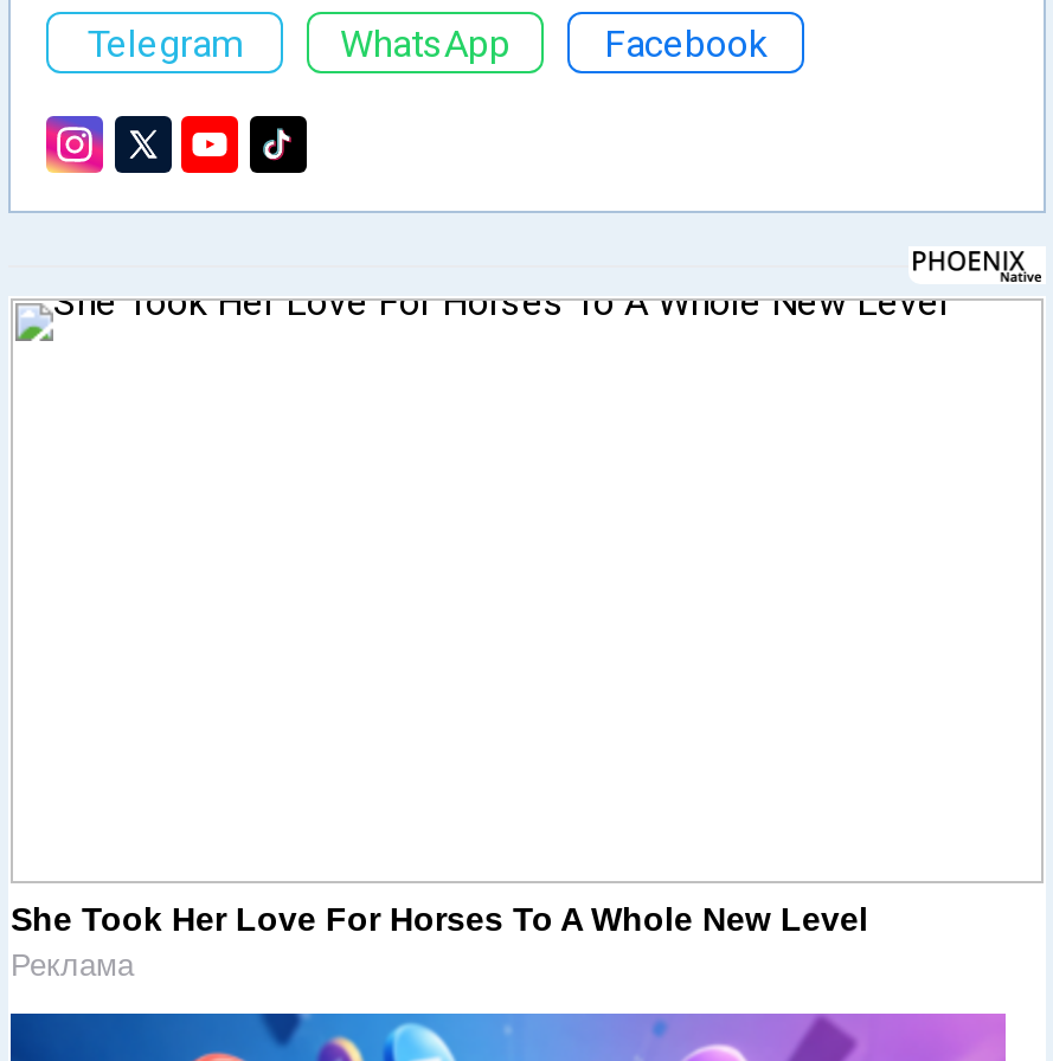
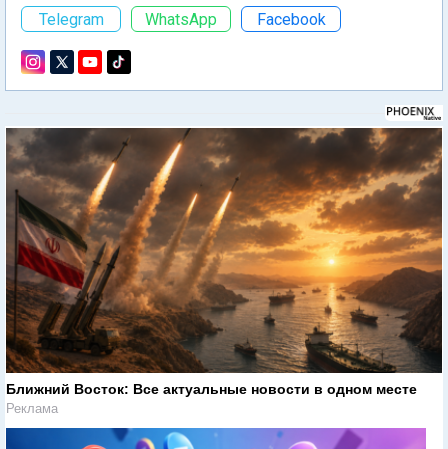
+ [image]

- She Took Her Love For Horses To A Whole New Level
+ Ближний Восток: Все актуальные новости в одном месте
